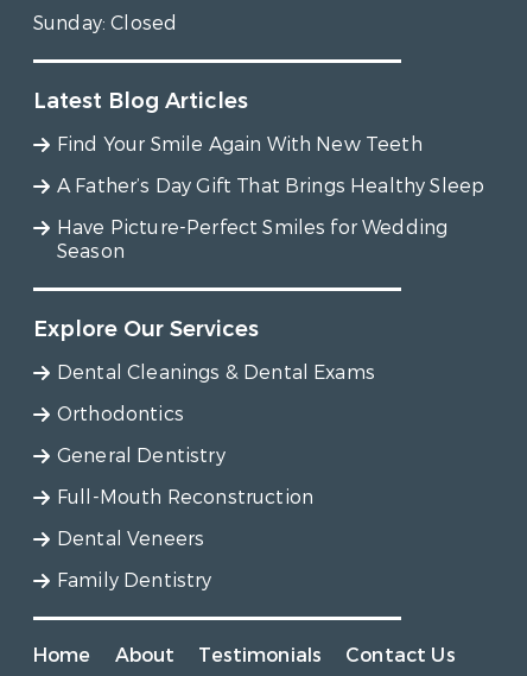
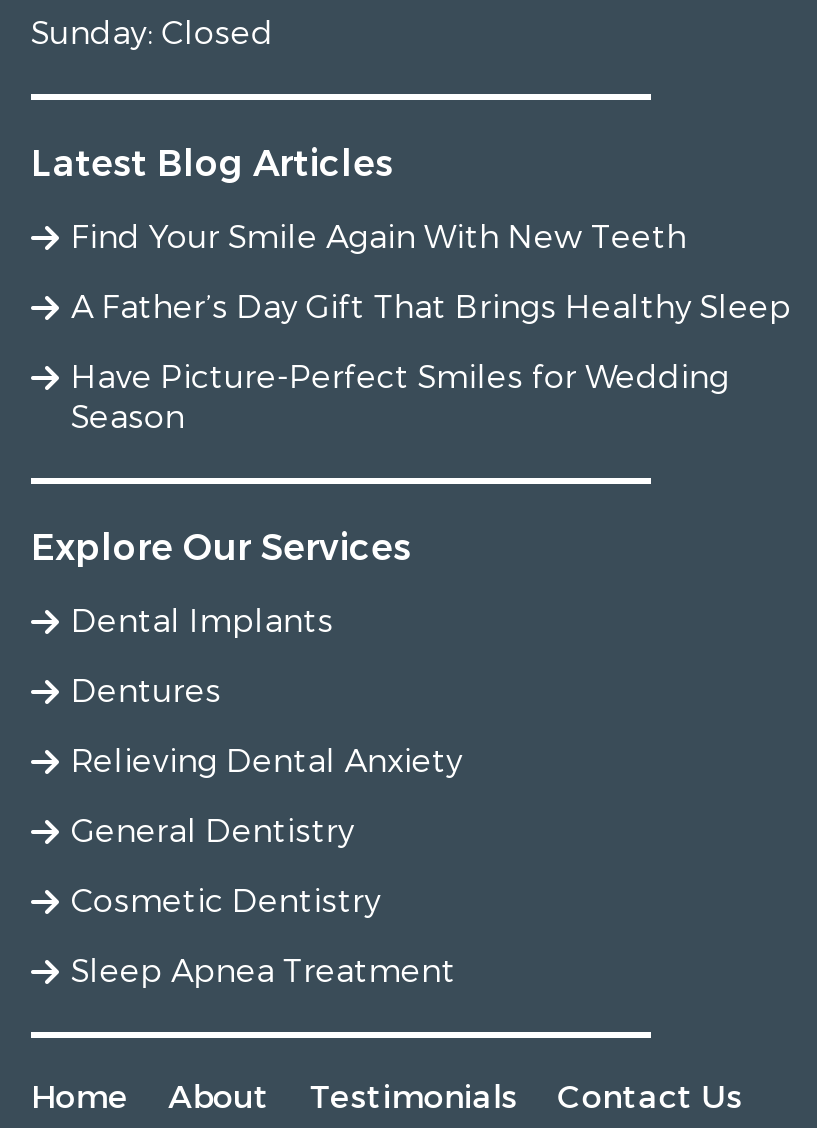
- Dental Cleanings & Dental Exams
- Orthodontics
+ Dental Implants
+ Dentures
+ Relieving Dental Anxiety

moved down: General Dentistry

- Full-Mouth Reconstruction
- Dental Veneers
- Family Dentistry
+ Cosmetic Dentistry
+ Sleep Apnea Treatment
